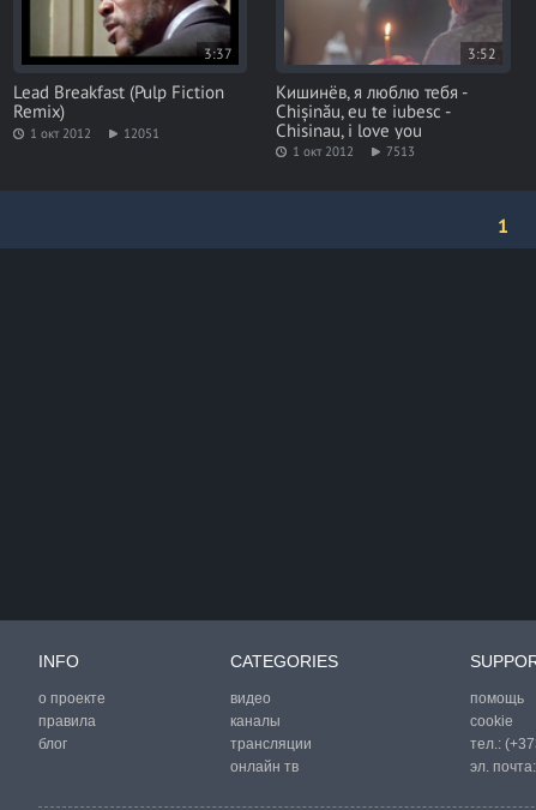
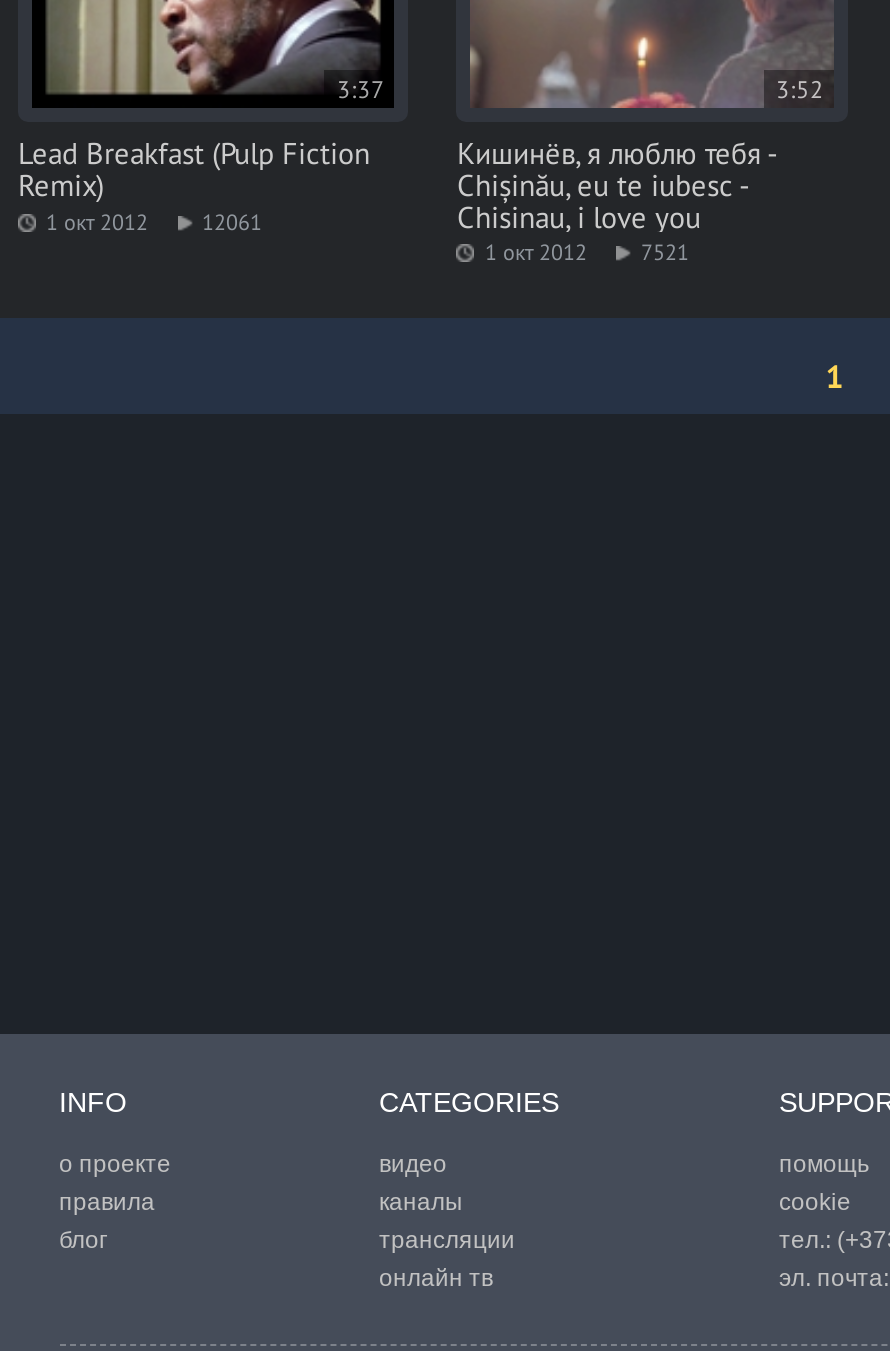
- 1 окт 2012 12051
+ 1 окт 2012 12061

- 1 окт 2012 7513
+ 1 окт 2012 7521
